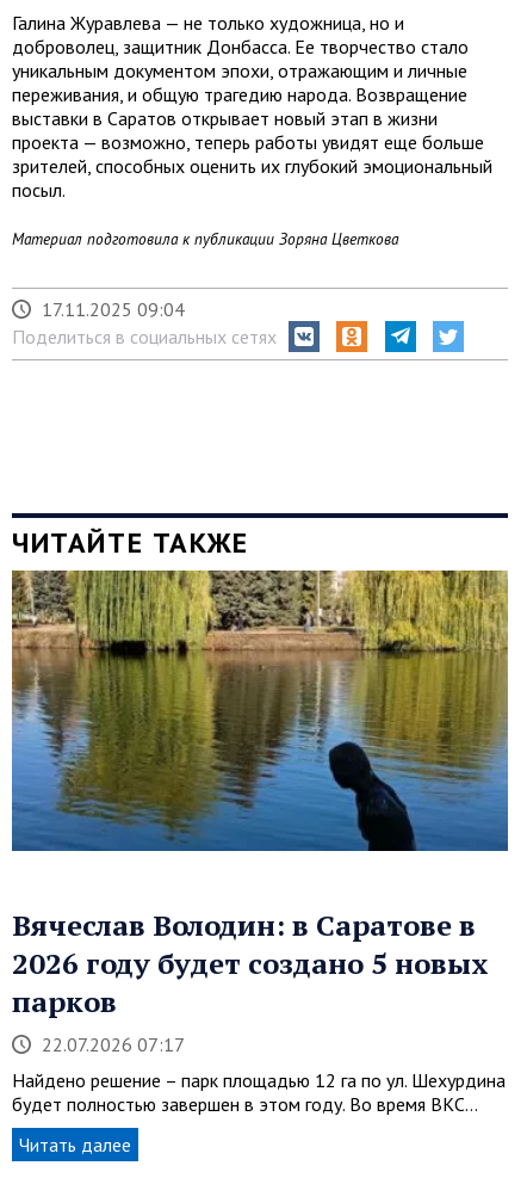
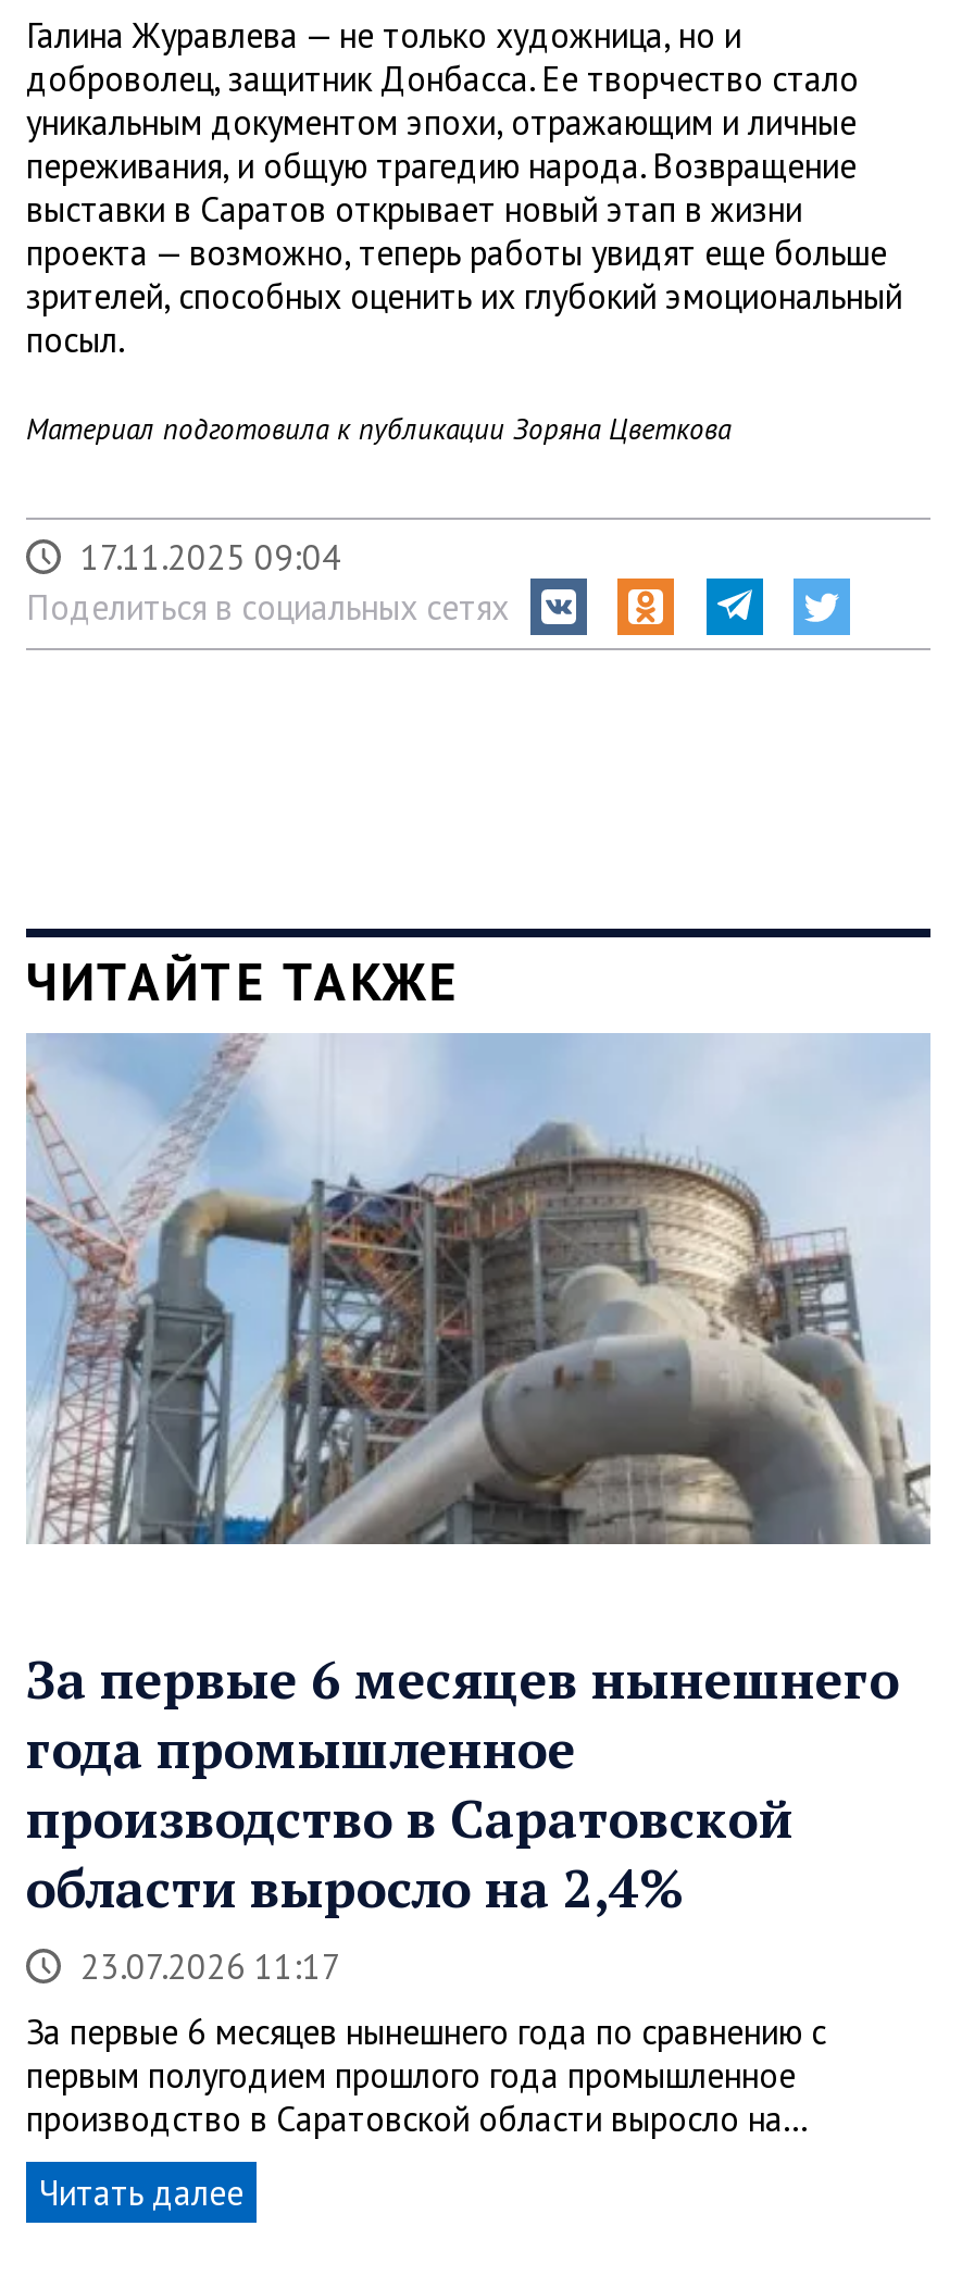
- [image]
+ [image]

- Вячеслав Володин: в Саратове в
- 2026 году будет создано 5 новых
- парков
- 22.07.2026 07:17
+ За первые 6 месяцев нынешнего
+ года промышленное
+ производство в Саратовской
+ области выросло на 2,4%
+ 23.07.2026 11:17

- Найдено решение – парк площадью 12 га по ул. Шехурдина
- будет полностью завершен в этом году. Во время ВКС…
+ За первые 6 месяцев нынешнего года по сравнению с
+ первым полугодием прошлого года промышленное
+ производство в Саратовской области выросло на…
